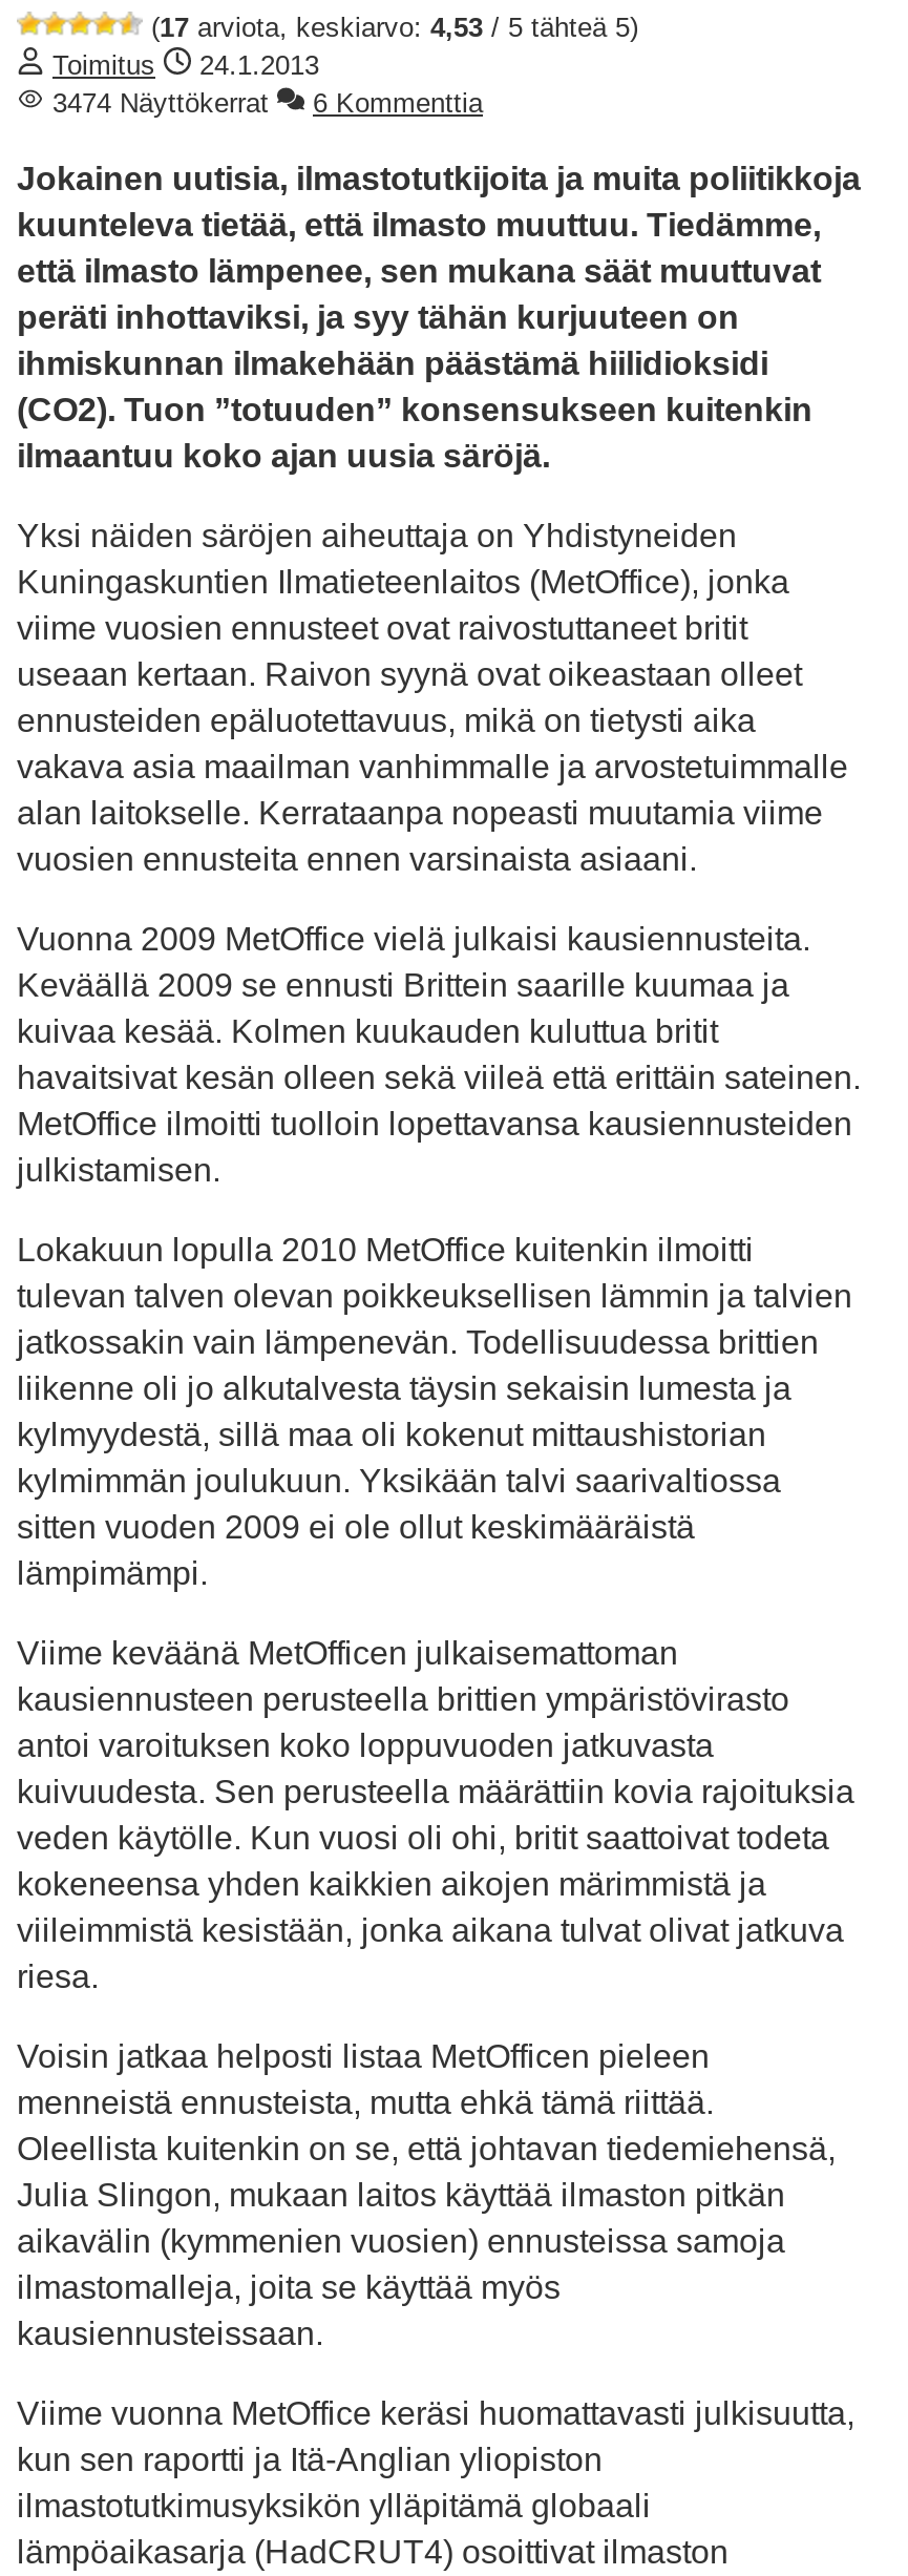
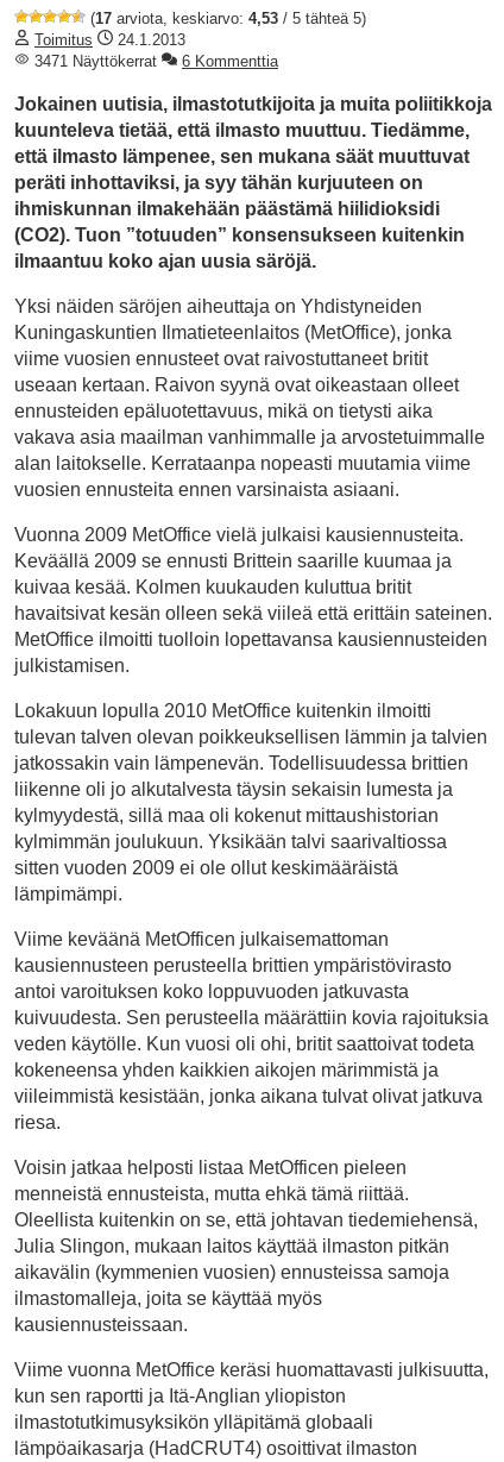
- 3474 Näyttökerrat
+ 3471 Näyttökerrat
